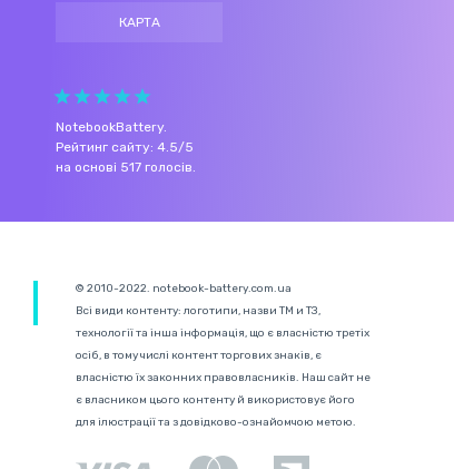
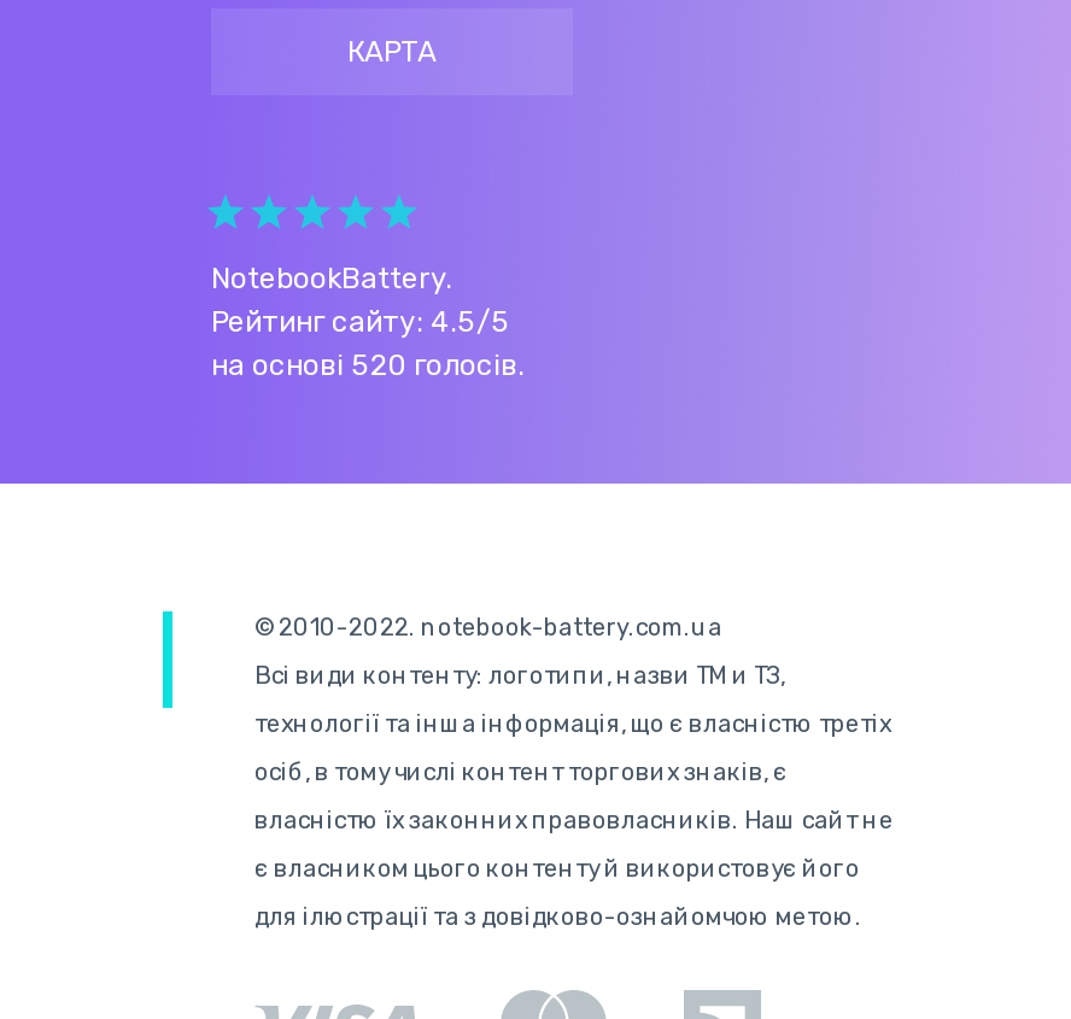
- на основі 517 голосів.
+ на основі 520 голосів.
